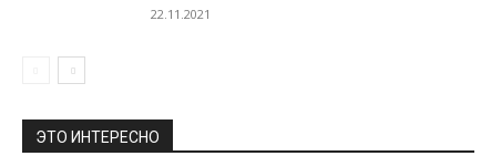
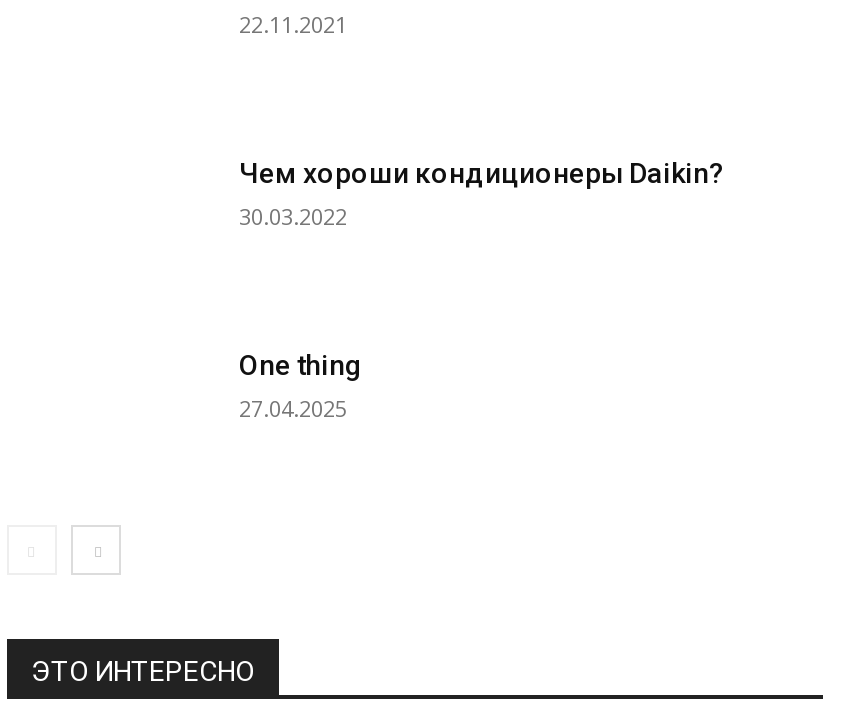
+ Чем хороши кондиционеры Daikin?
+ 30.03.2022

+ One thing
+ 27.04.2025
